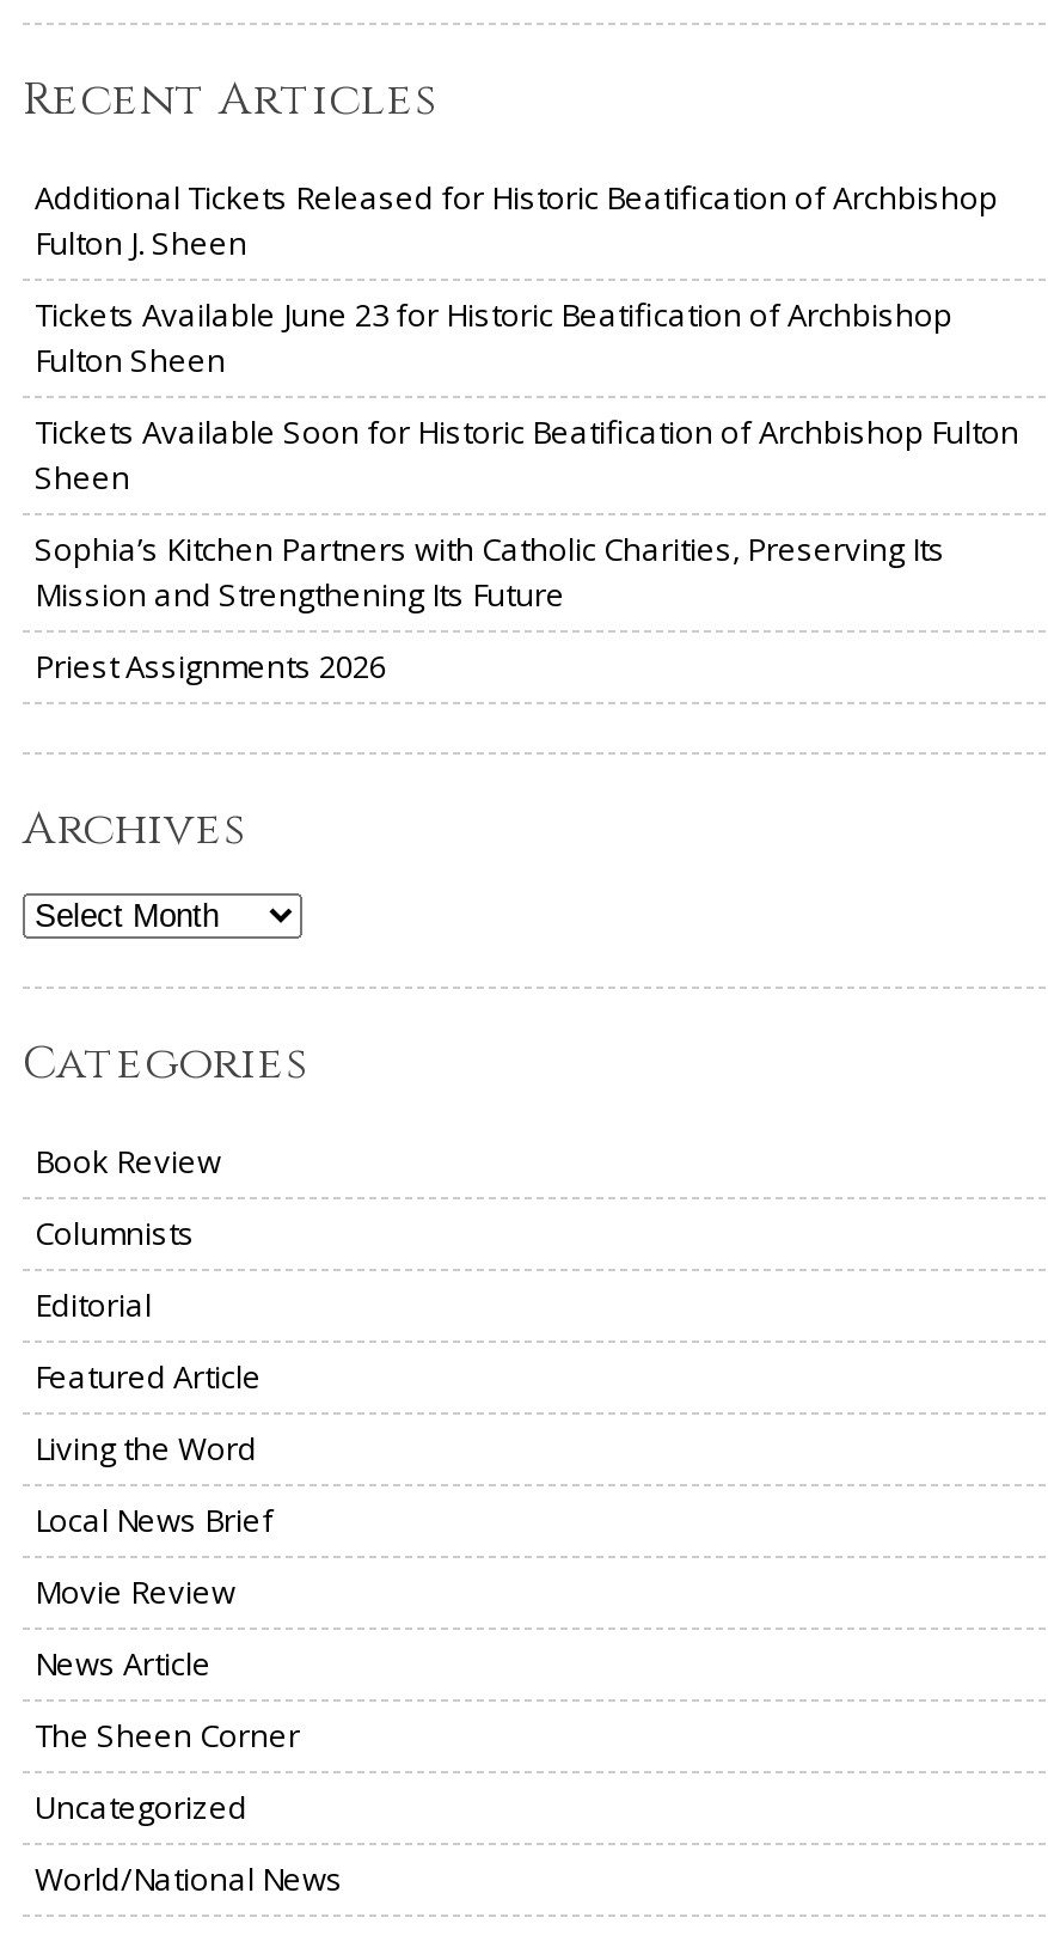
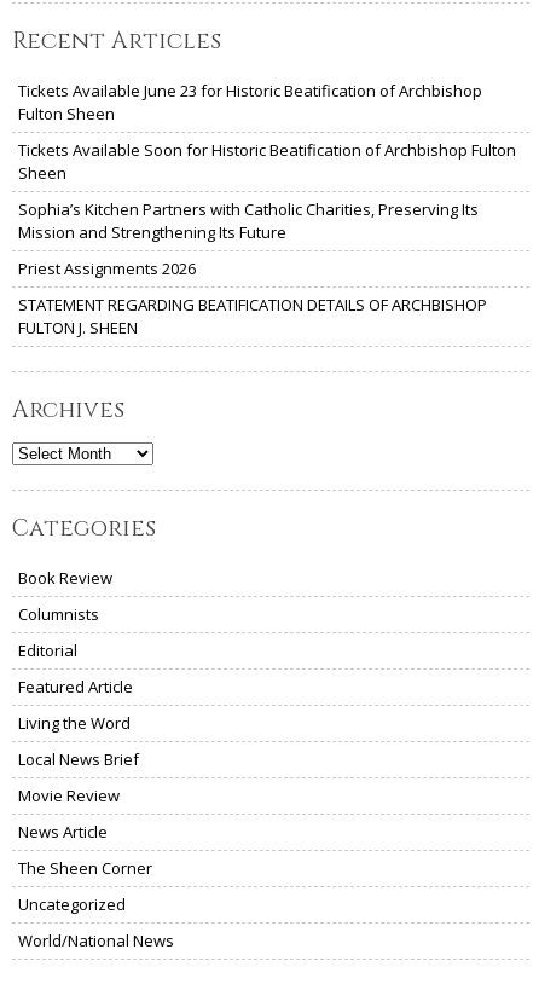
- Additional Tickets Released for Historic Beatification of Archbishop
- Fulton J. Sheen

moved up: Tickets Available June 23 for Historic Beatification of Archbishop | Fulton Sheen | Tickets Available Soon for Historic Beatification of Archbishop Fulton | Sheen | Sophia’s Kitchen Partners with Catholic Charities, Preserving Its | Mission and Strengthening Its Future | Priest Assignments 2026

+ STATEMENT REGARDING BEATIFICATION DETAILS OF ARCHBISHOP
+ FULTON J. SHEEN
